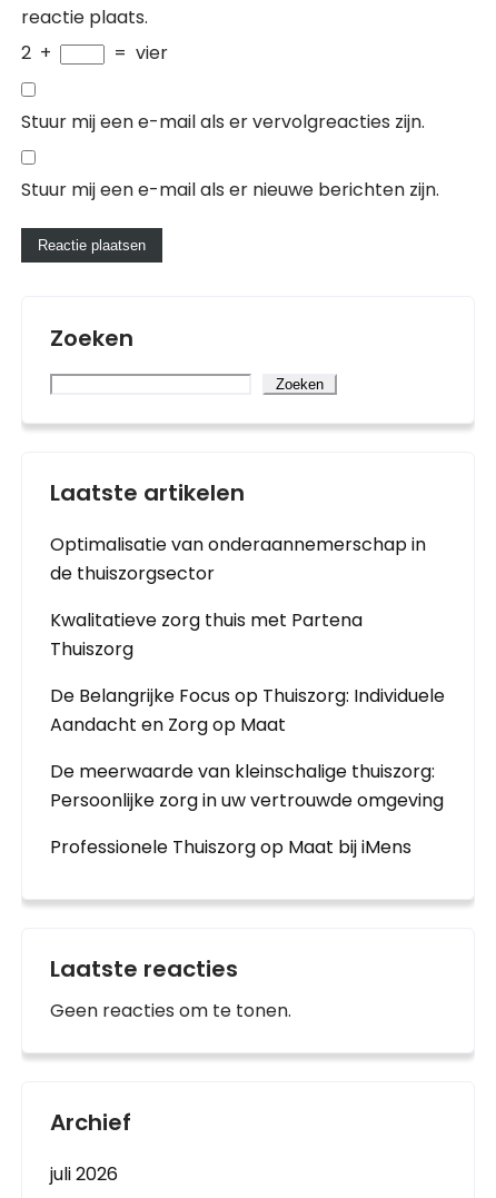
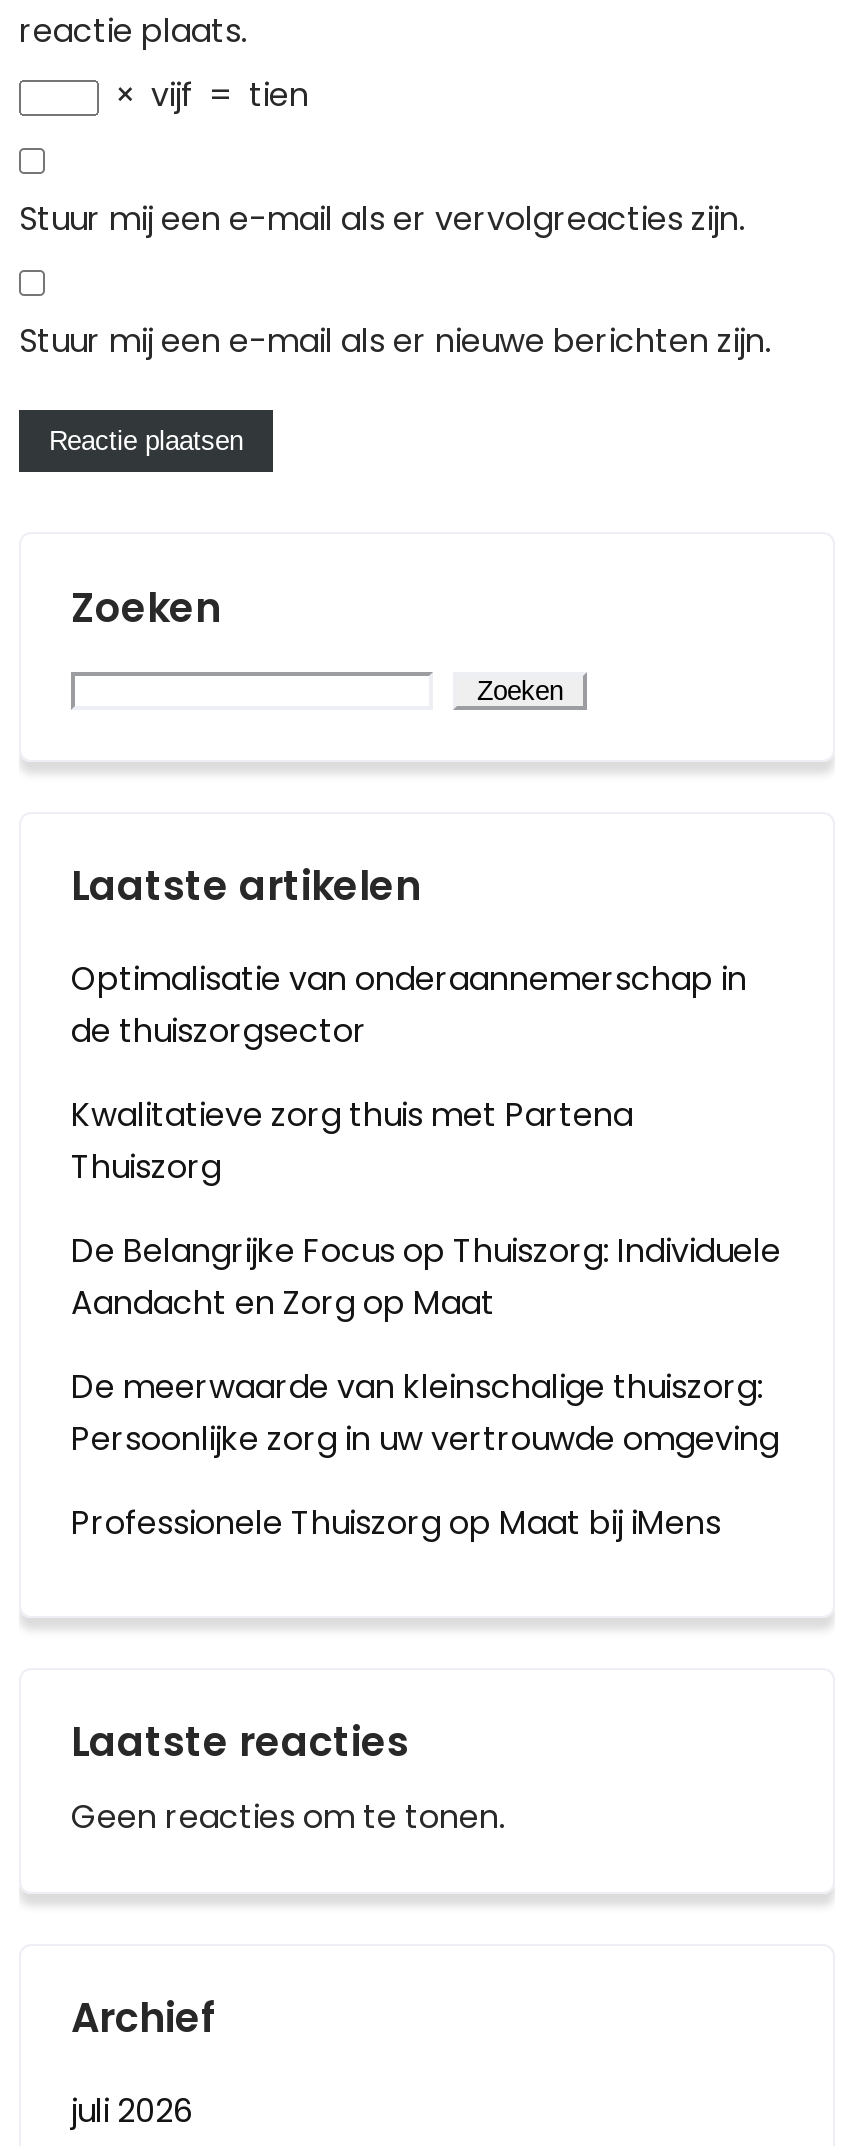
- 2 +
- = vier
+ × vijf = tien
